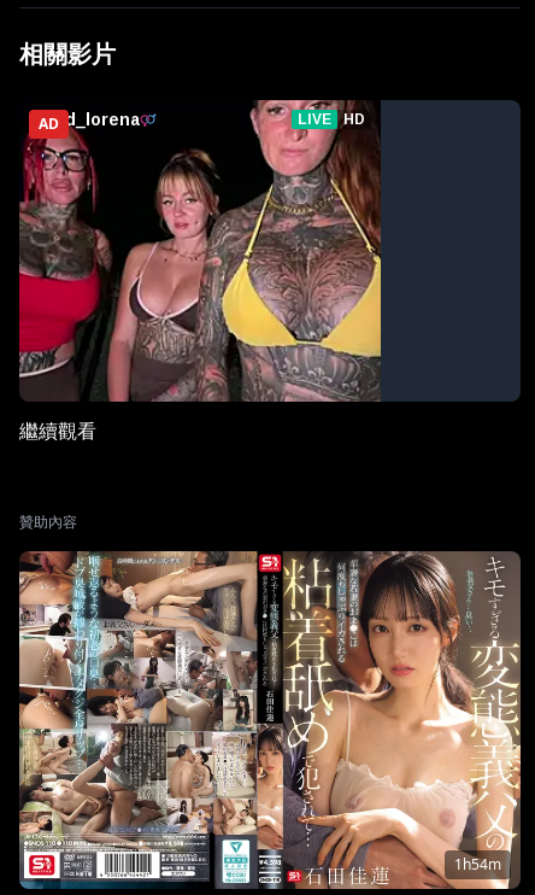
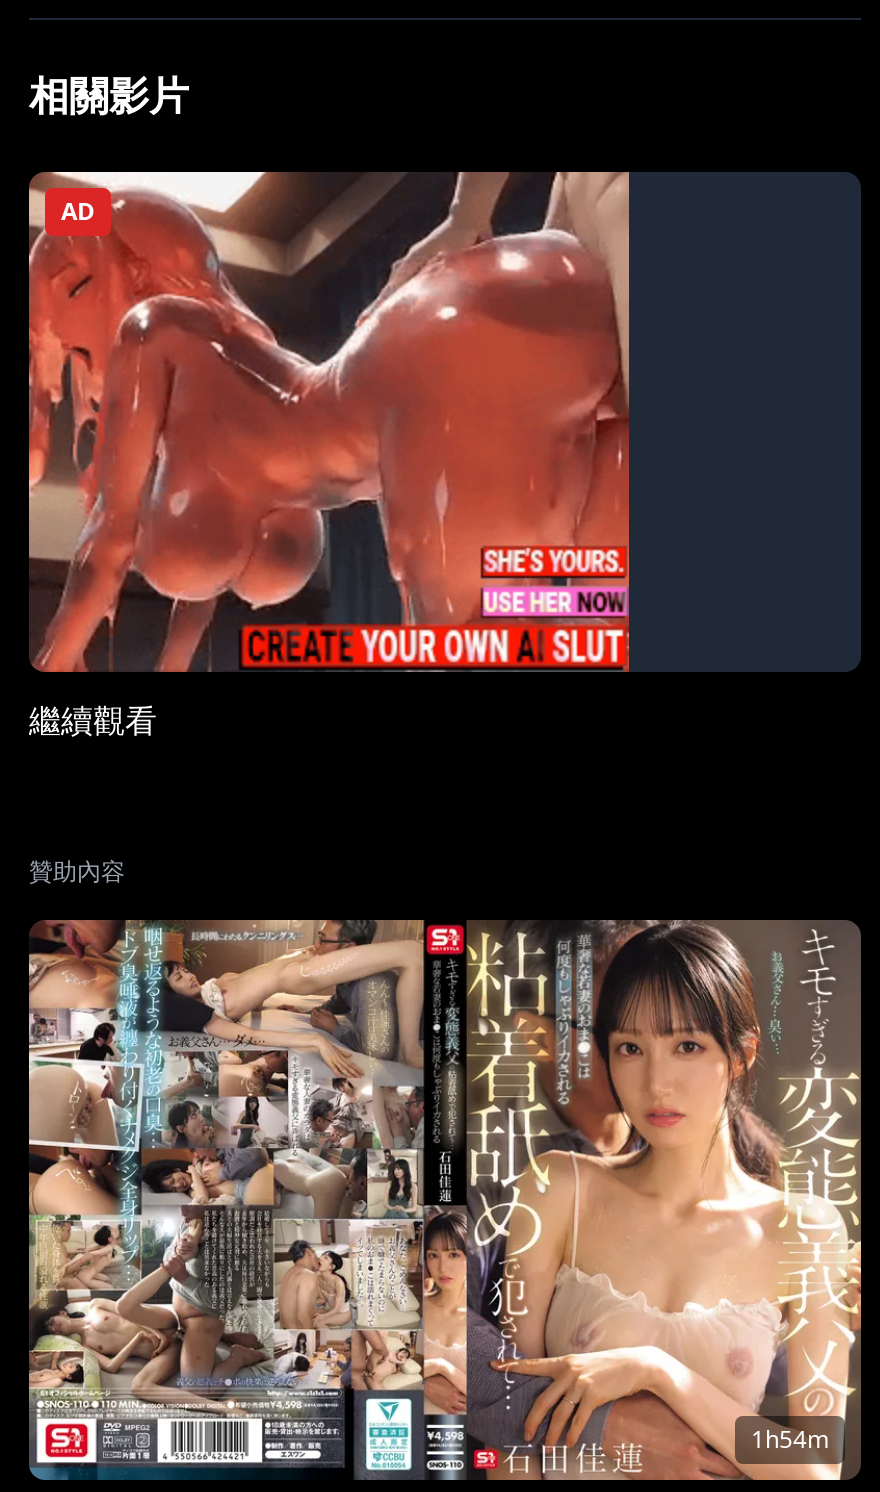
- [image]
+ [image]
